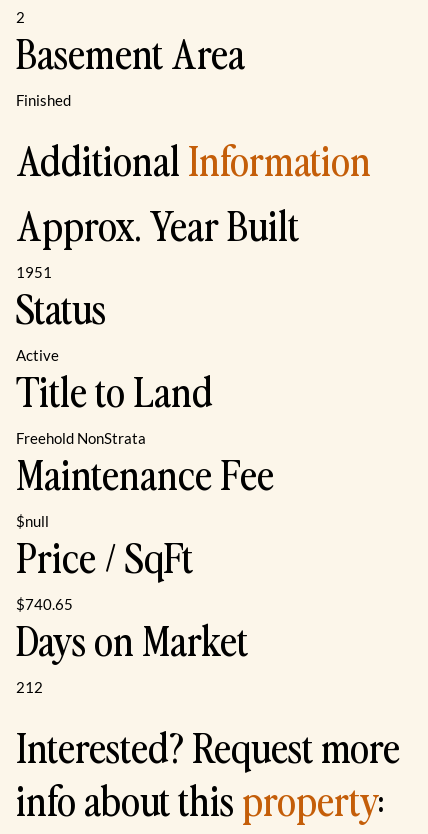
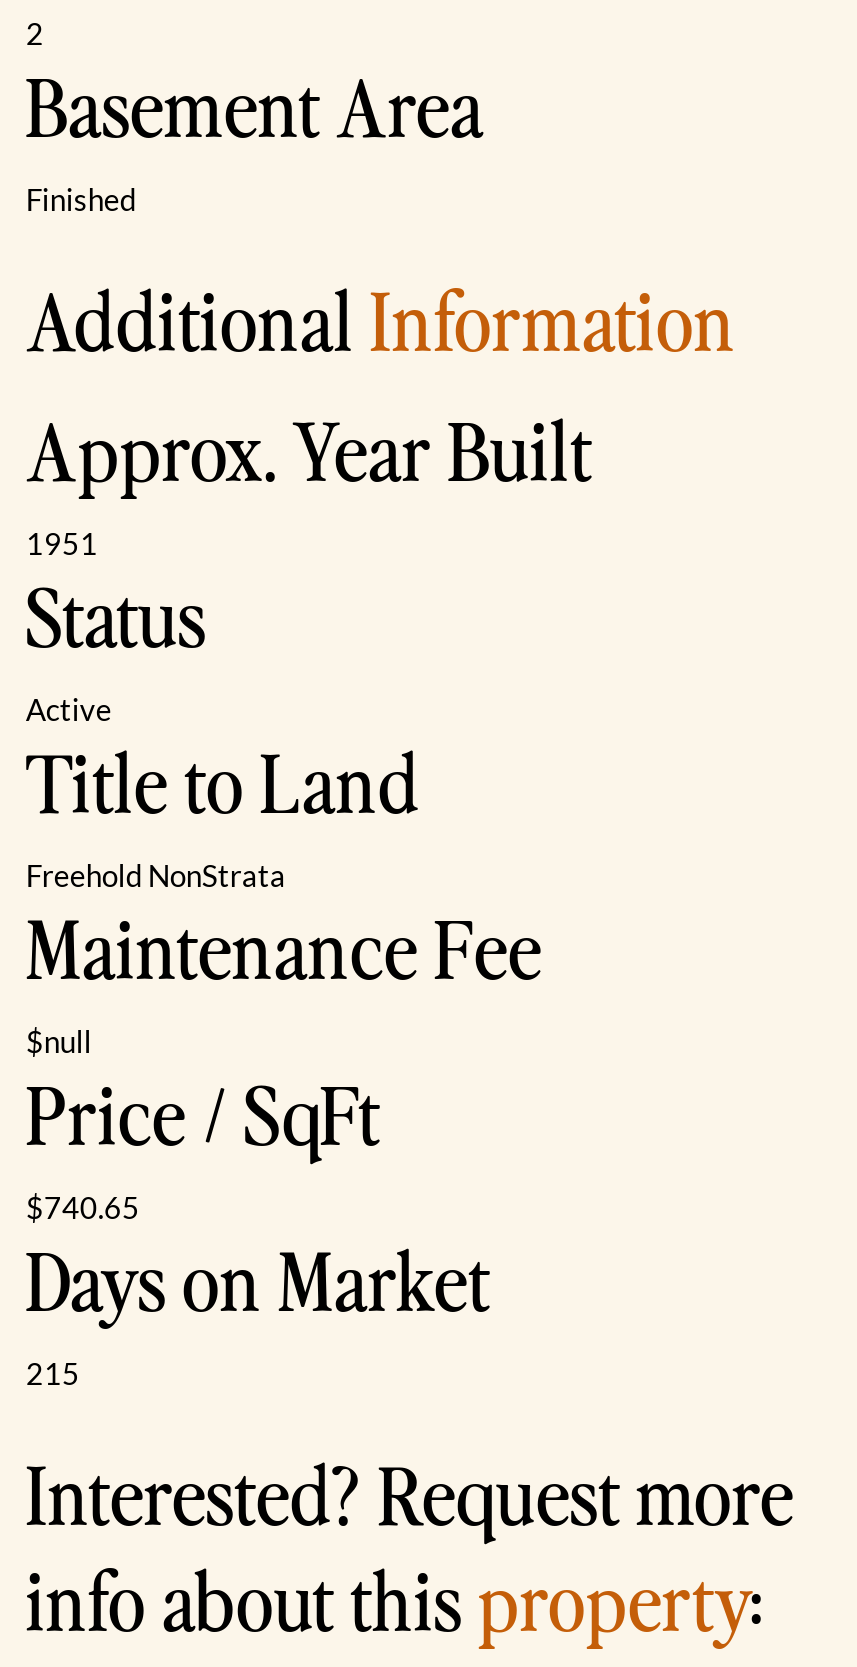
- 212
+ 215
